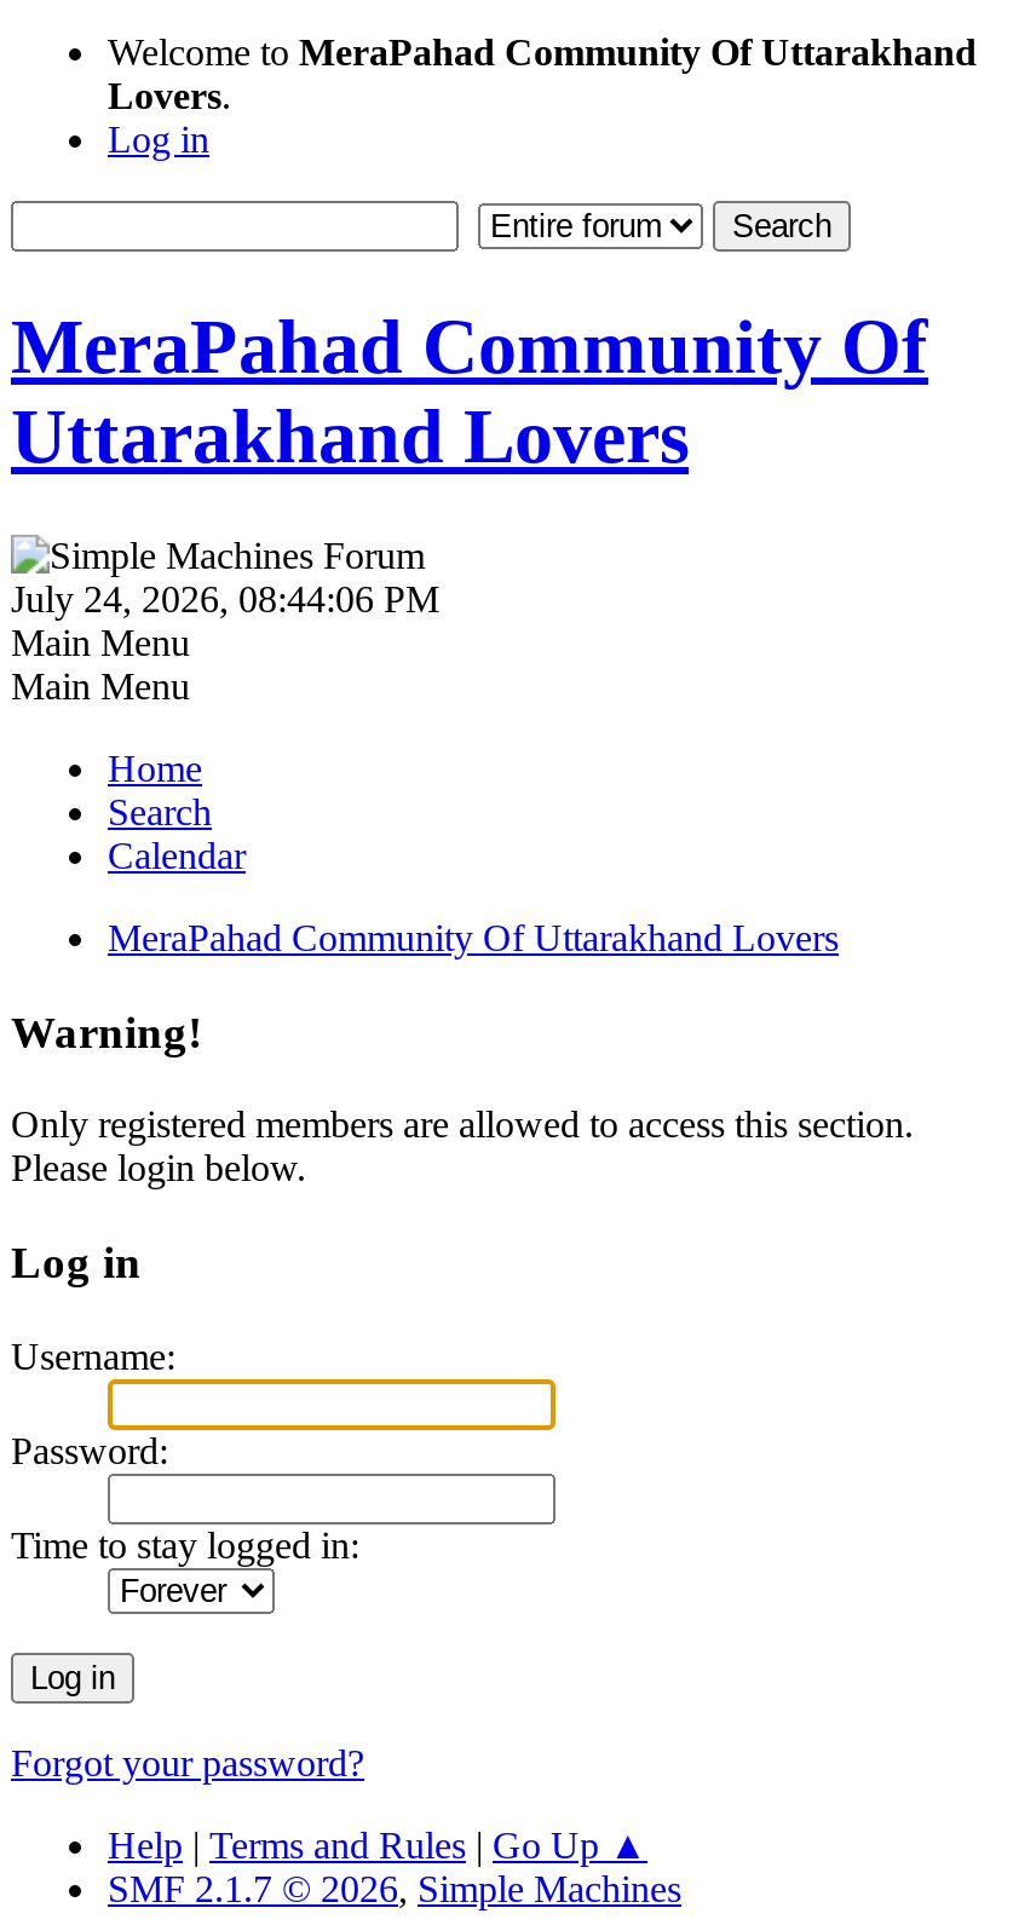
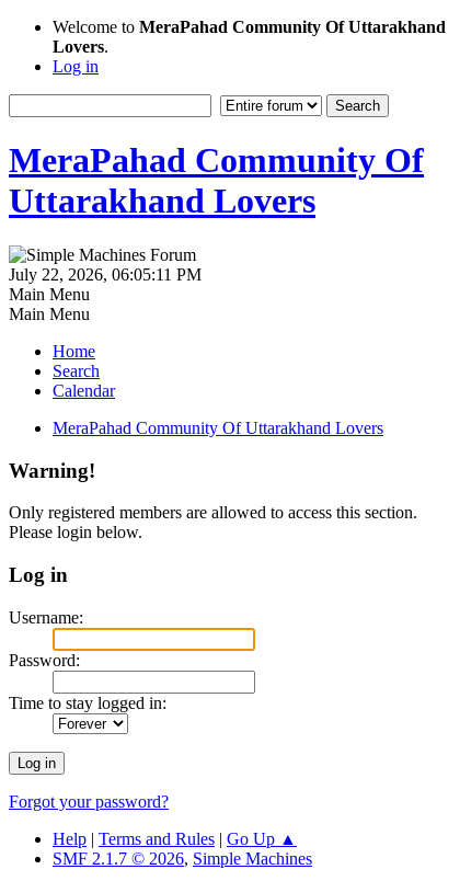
- July 24, 2026, 08:44:06 PM
+ July 22, 2026, 06:05:11 PM
